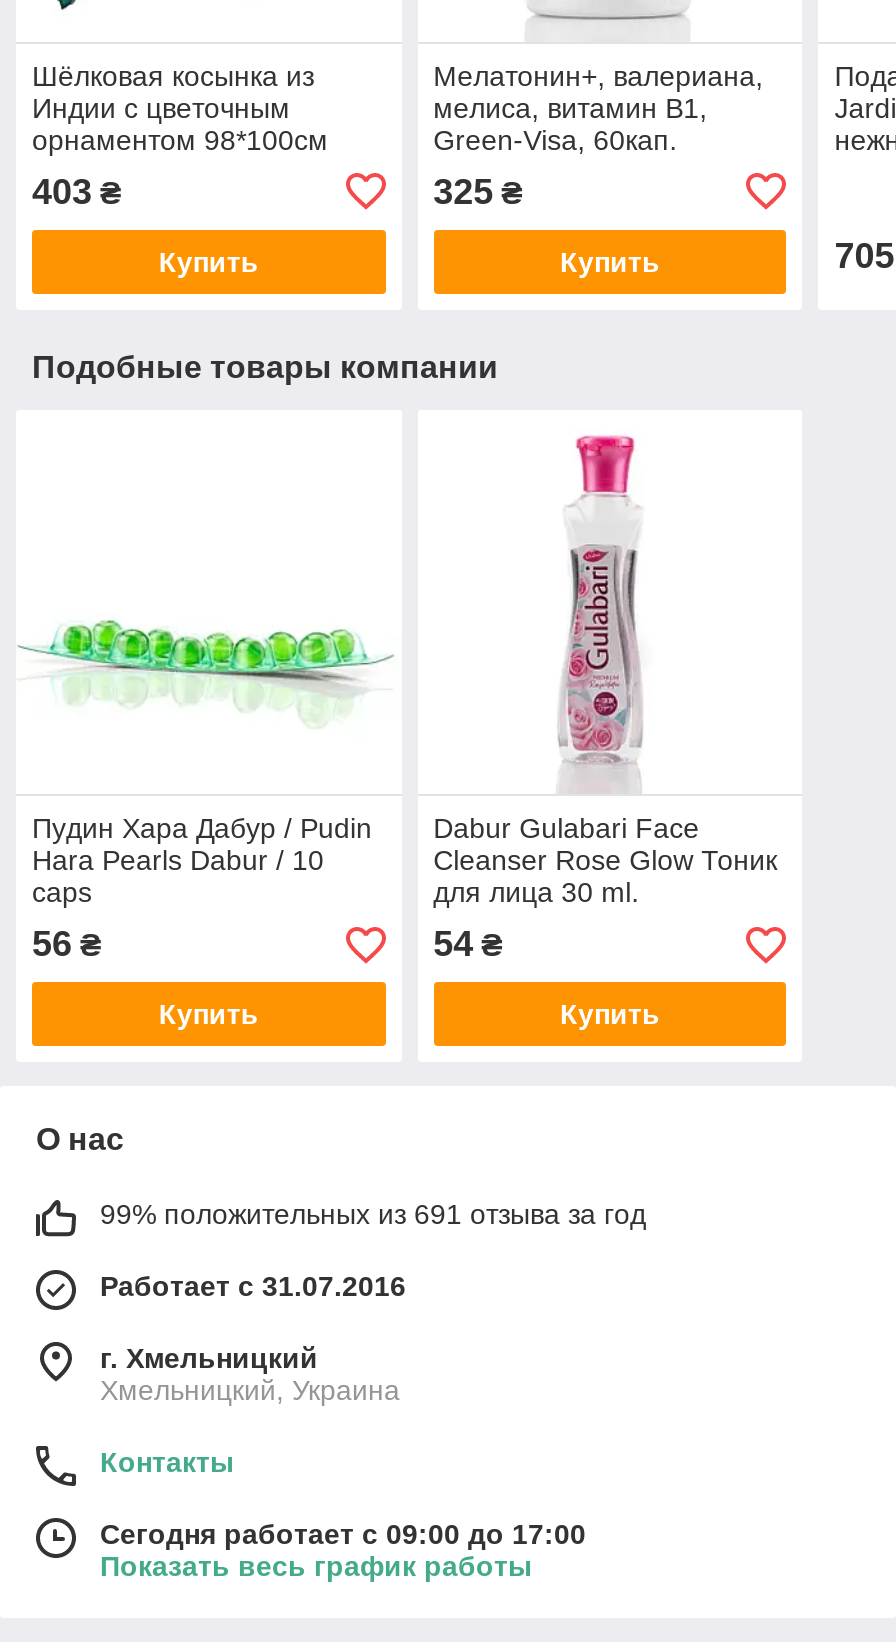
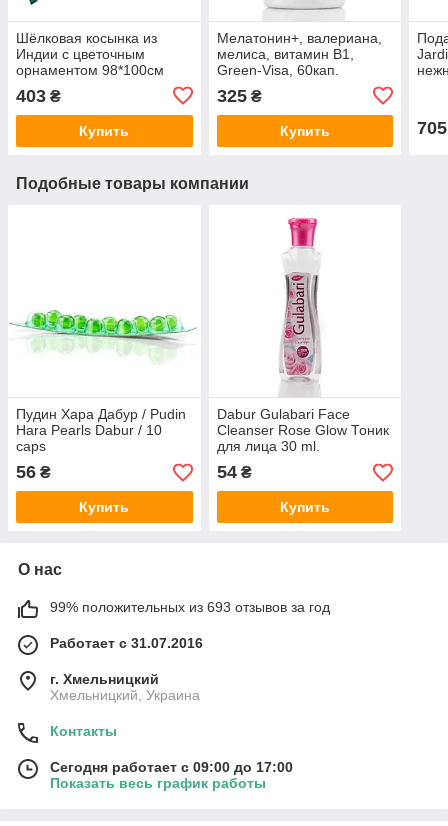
- 99% положительных из 691 отзыва за год
+ 99% положительных из 693 отзывов за год
